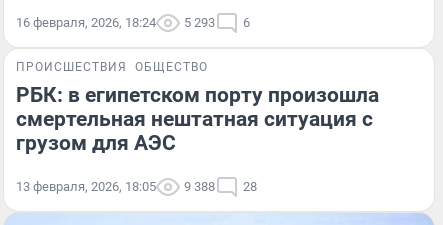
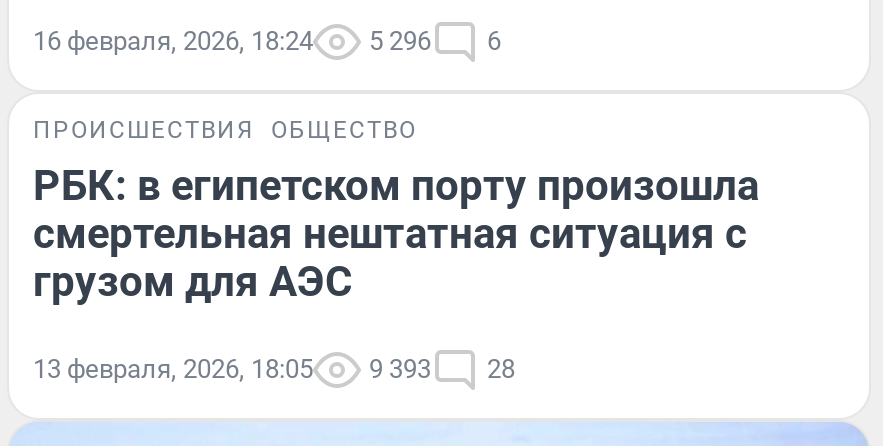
- 16 февраля, 2026, 18:24 5 293 6
+ 16 февраля, 2026, 18:24 5 296 6

- 13 февраля, 2026, 18:05 9 388 28
+ 13 февраля, 2026, 18:05 9 393 28
